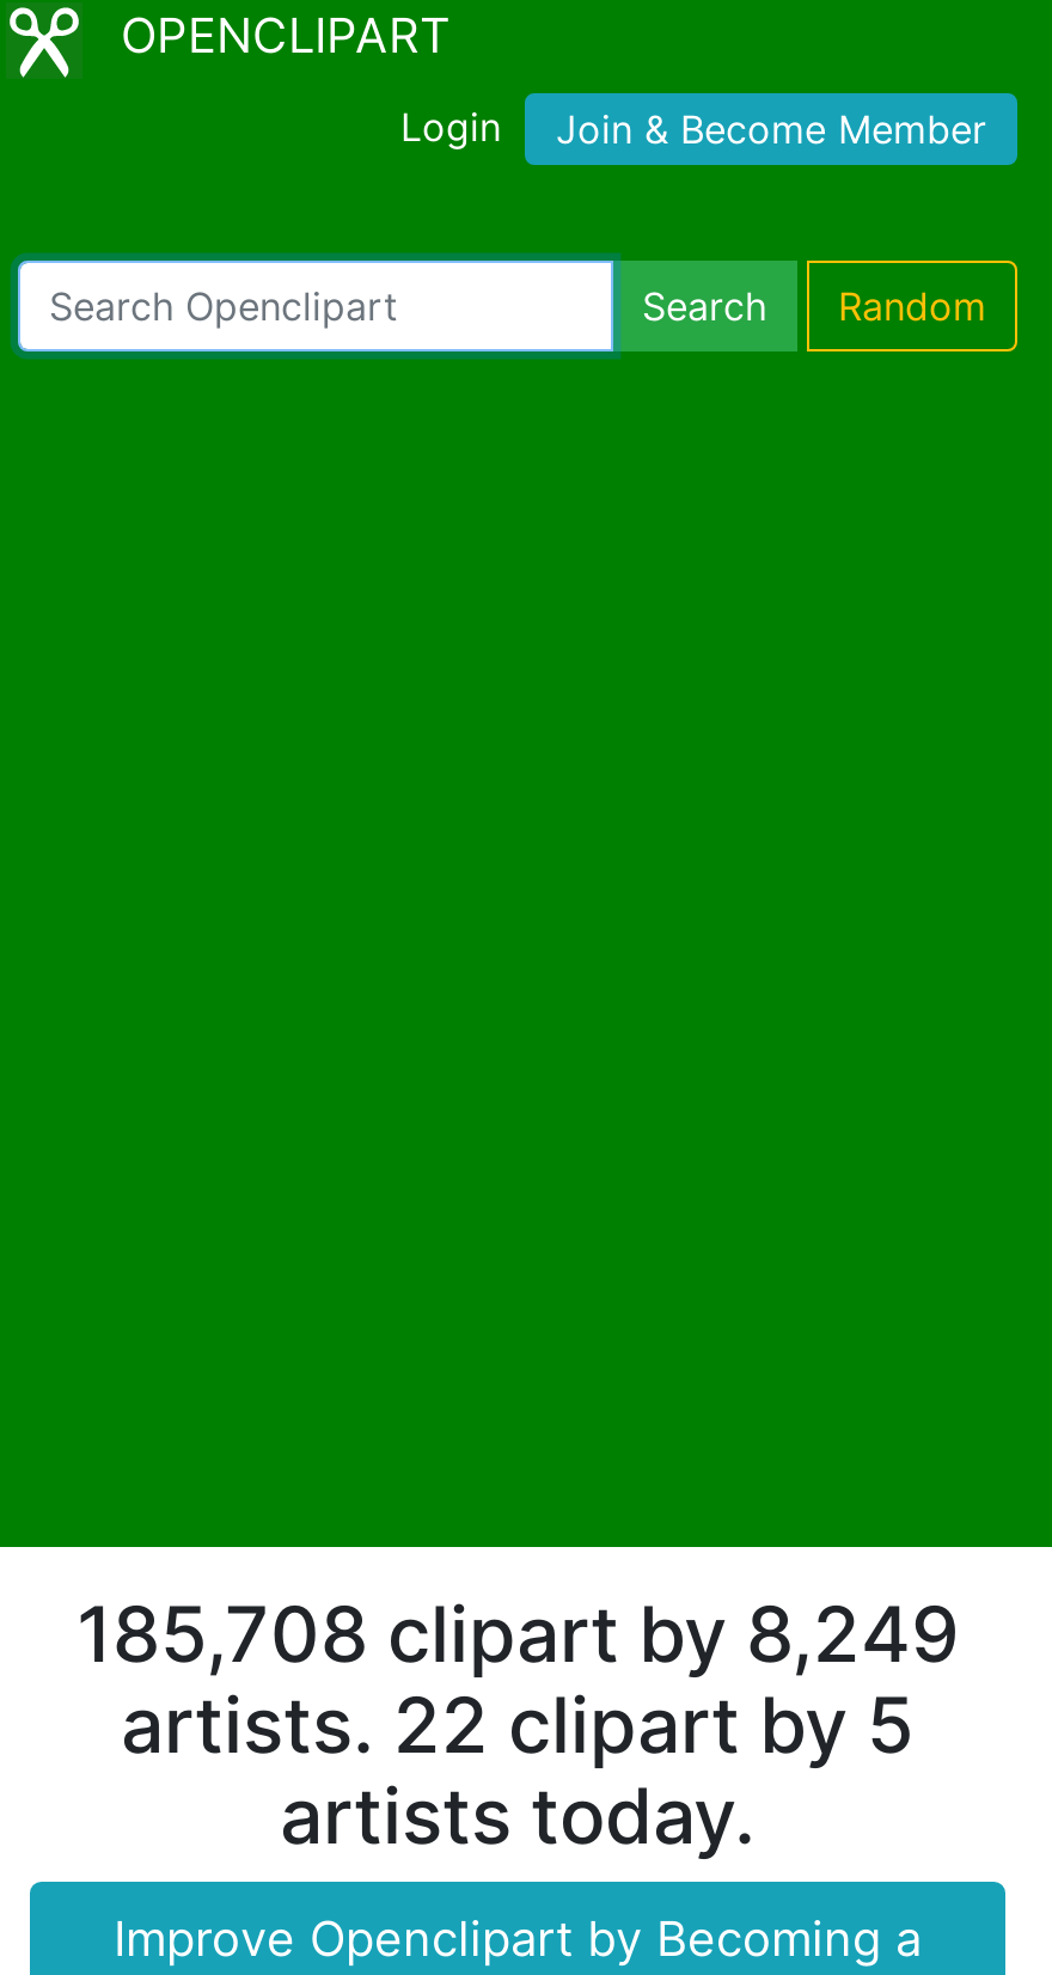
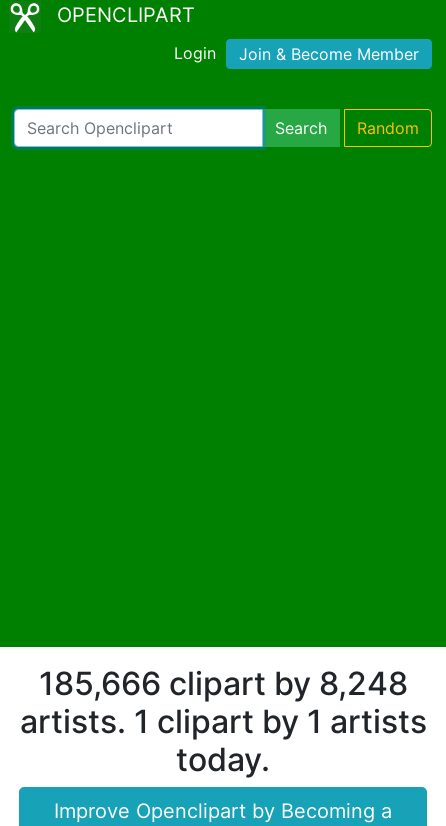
- 185,708 clipart by 8,249
- artists. 22 clipart by 5
- artists today.
+ 185,666 clipart by 8,248
+ artists. 1 clipart by 1 artists
+ today.
